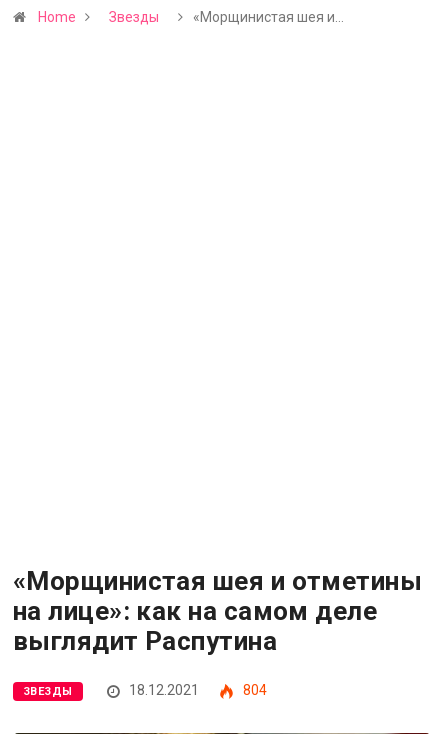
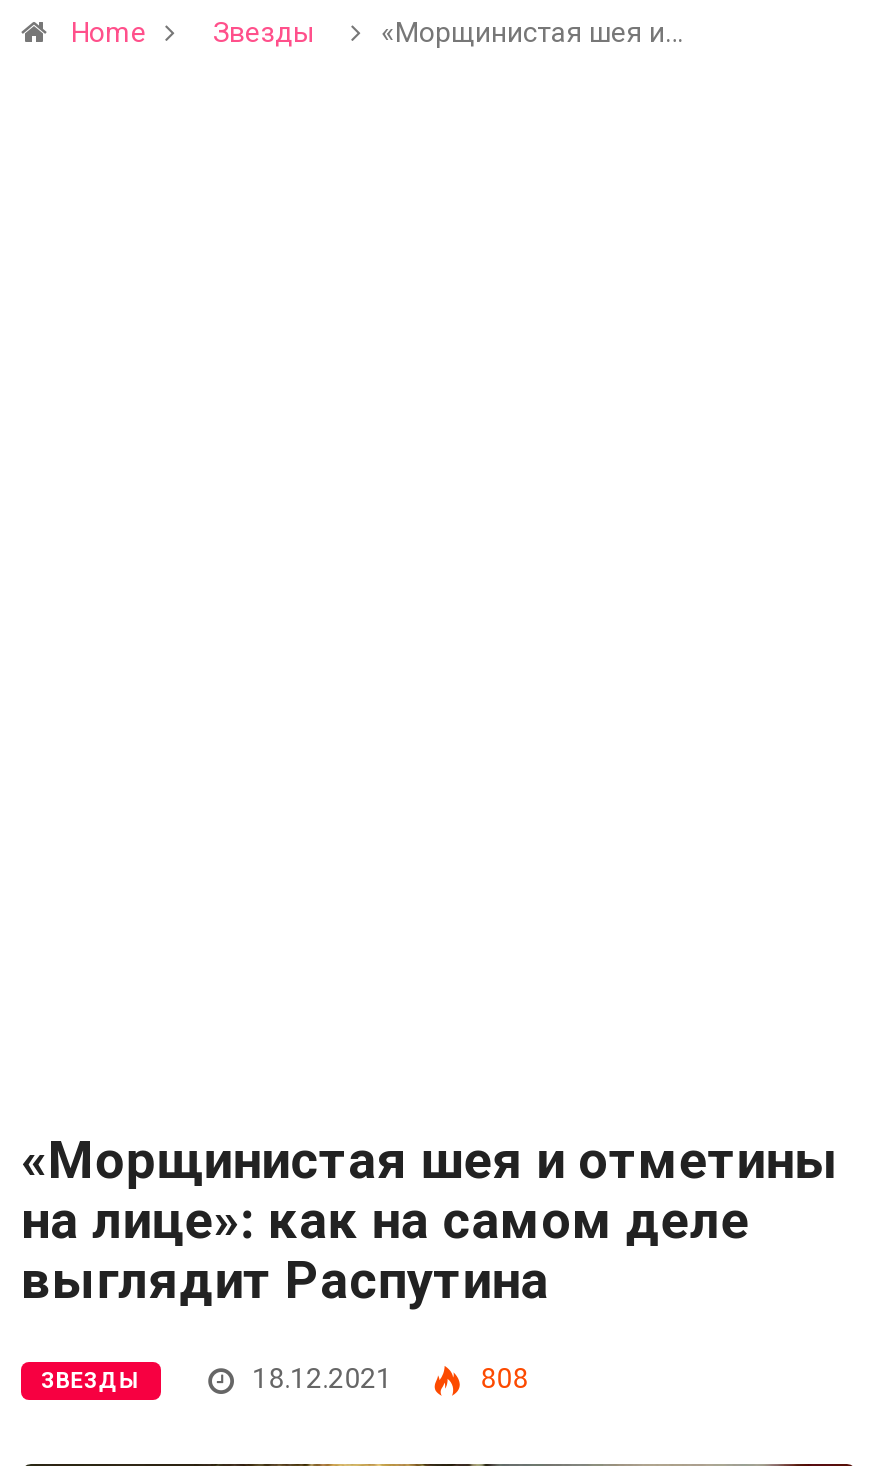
- 804
+ 808
